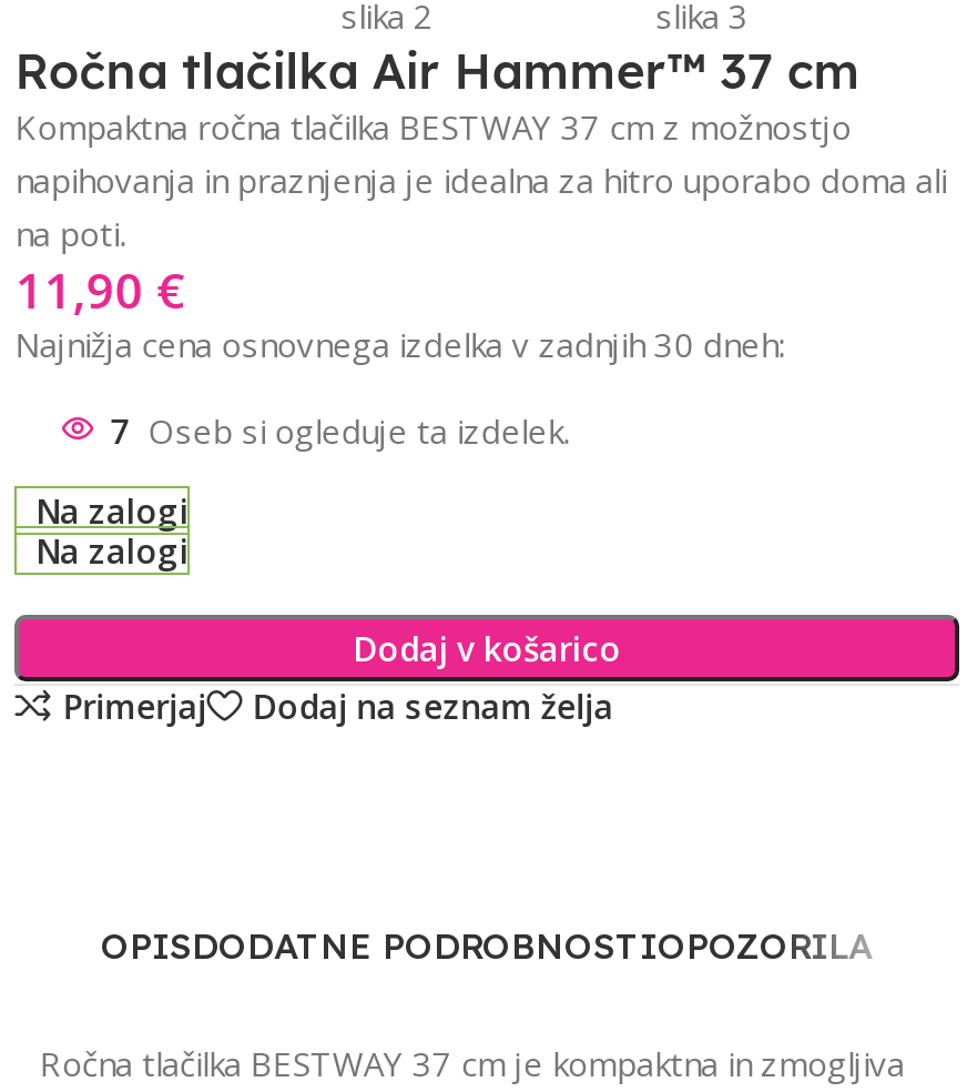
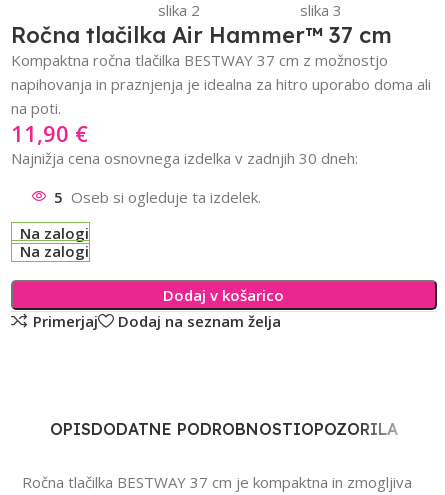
- 7 Oseb si ogleduje ta izdelek.
+ 5 Oseb si ogleduje ta izdelek.
